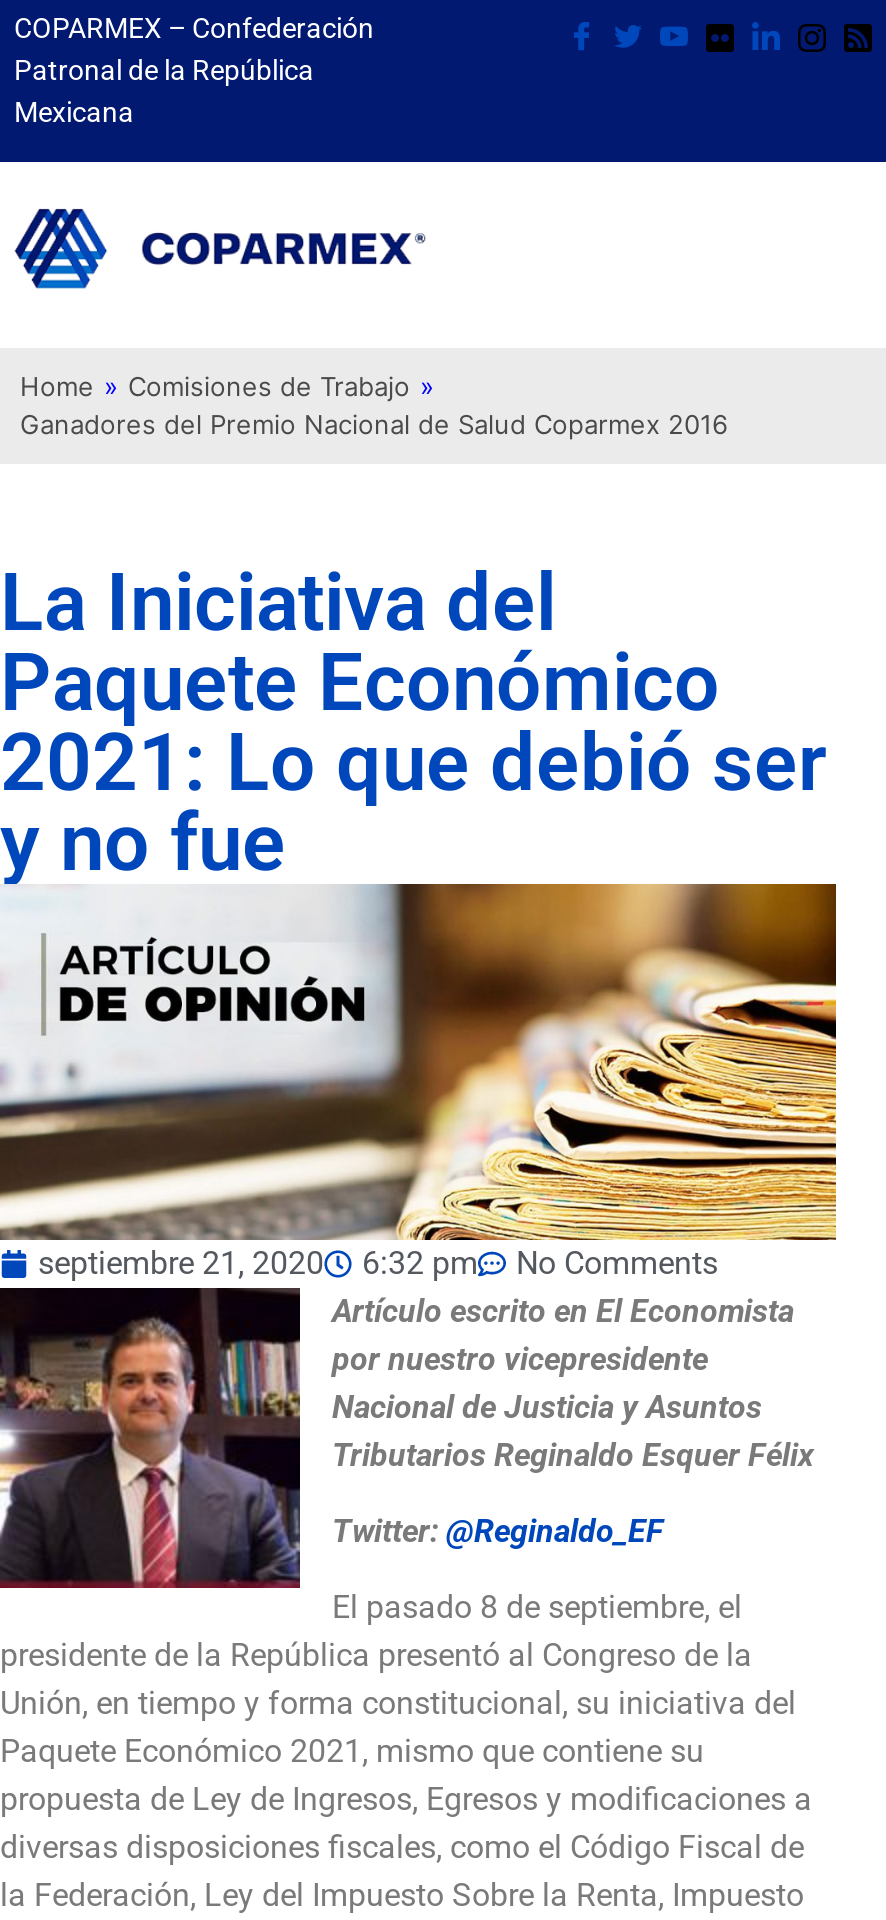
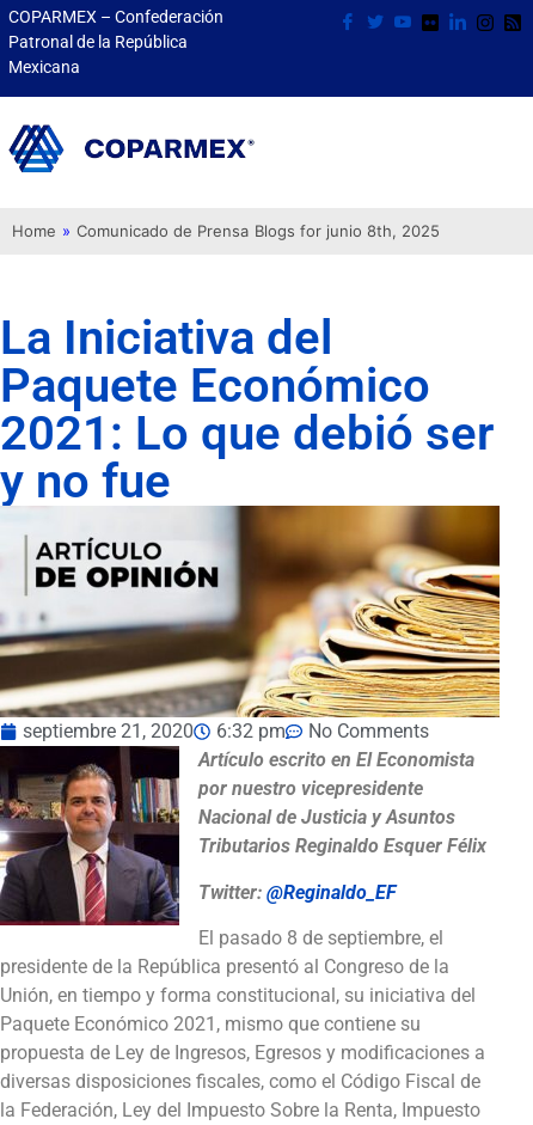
- Home » Comisiones de Trabajo »
- Ganadores del Premio Nacional de Salud Coparmex 2016
+ Home » Comunicado de Prensa Blogs for junio 8th, 2025
